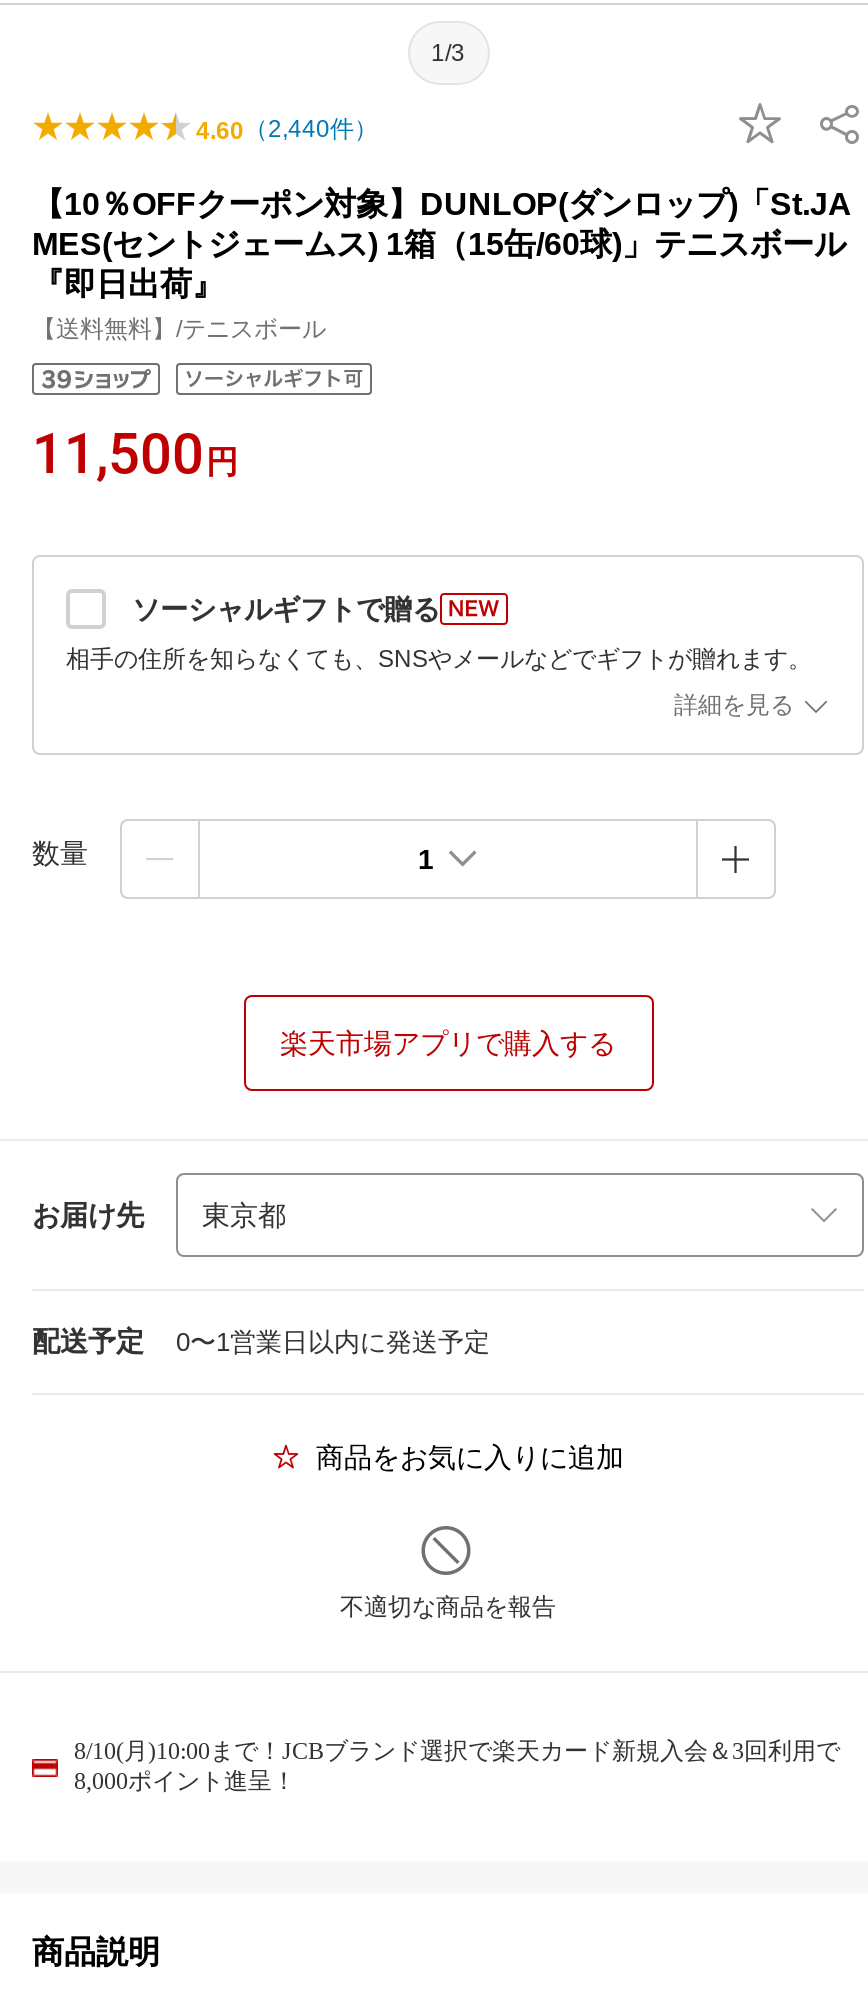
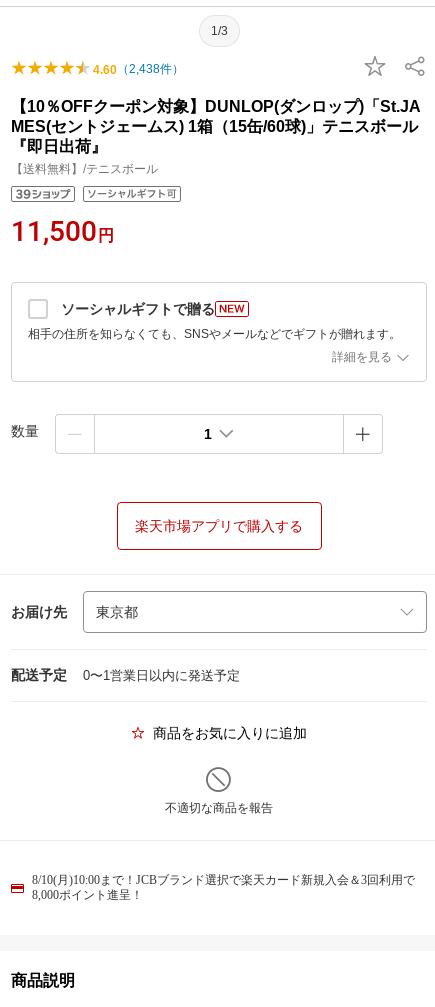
- 4.60（2,440件）
+ 4.60（2,438件）
